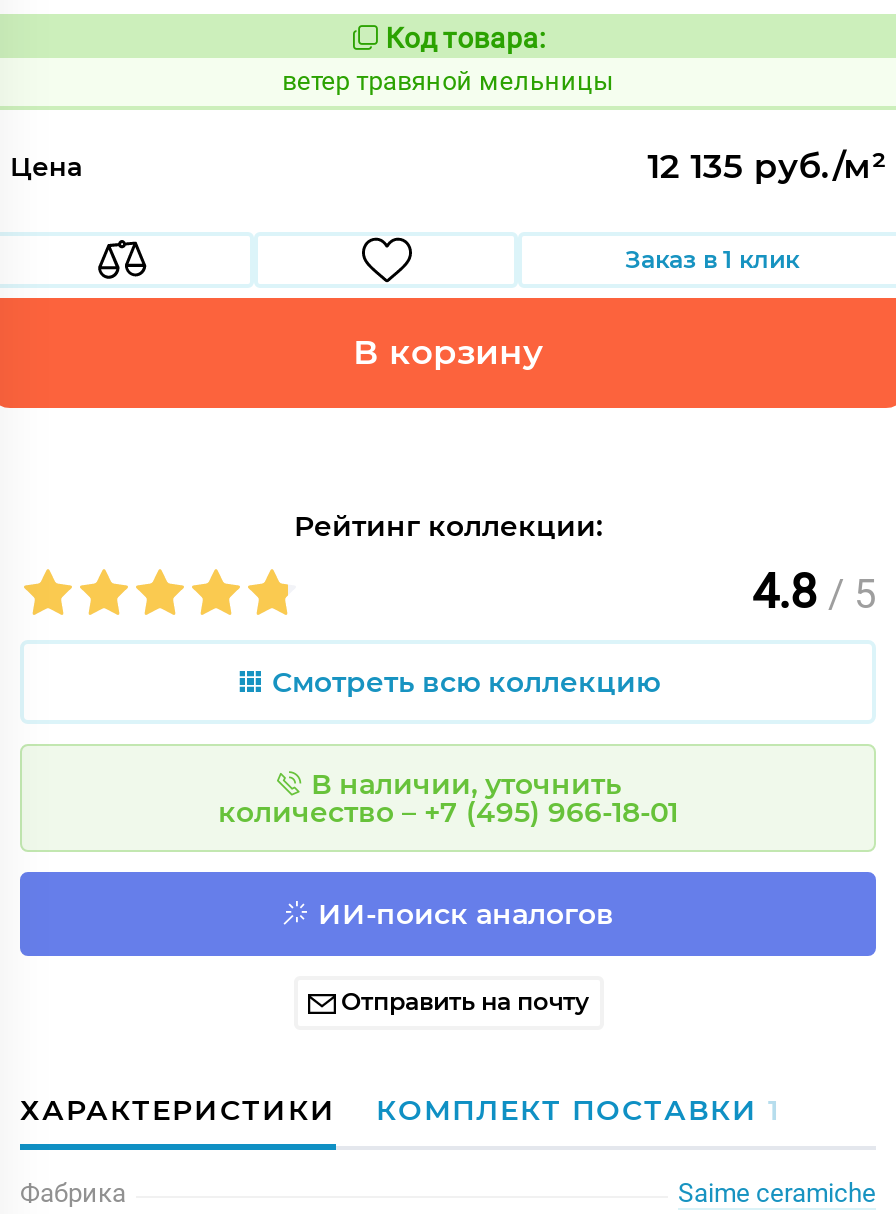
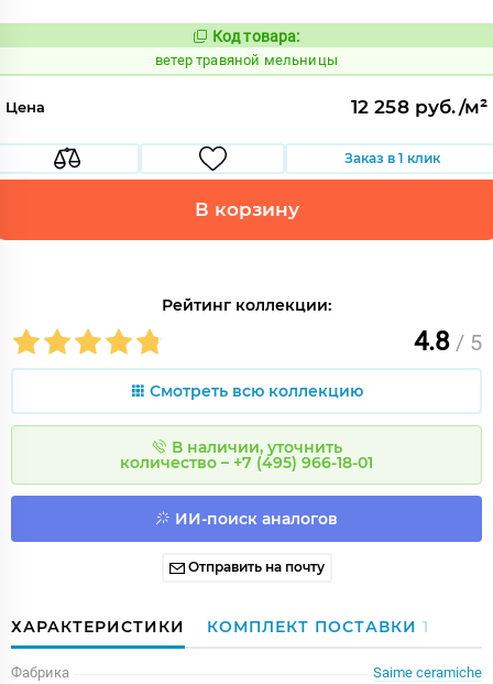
- 12 135 руб./м²
+ 12 258 руб./м²
